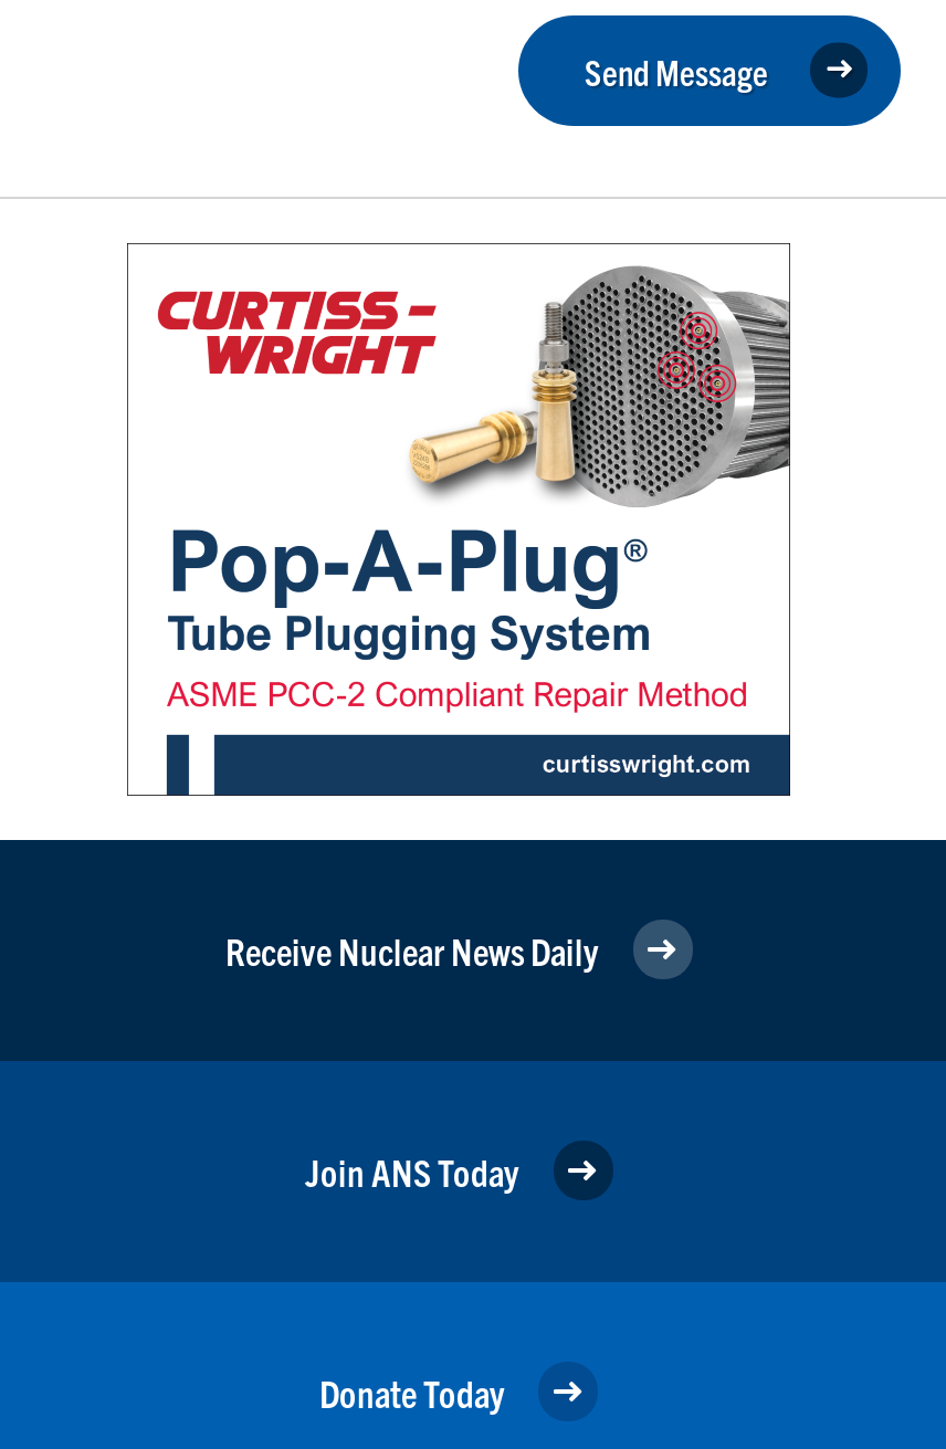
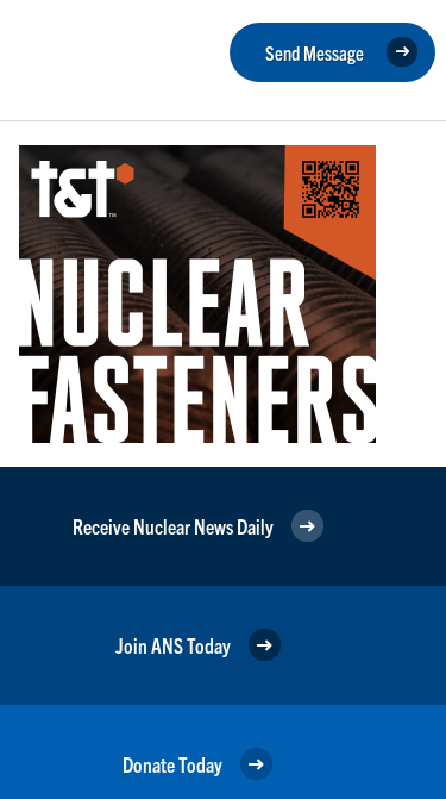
- [image]
+ [image]
